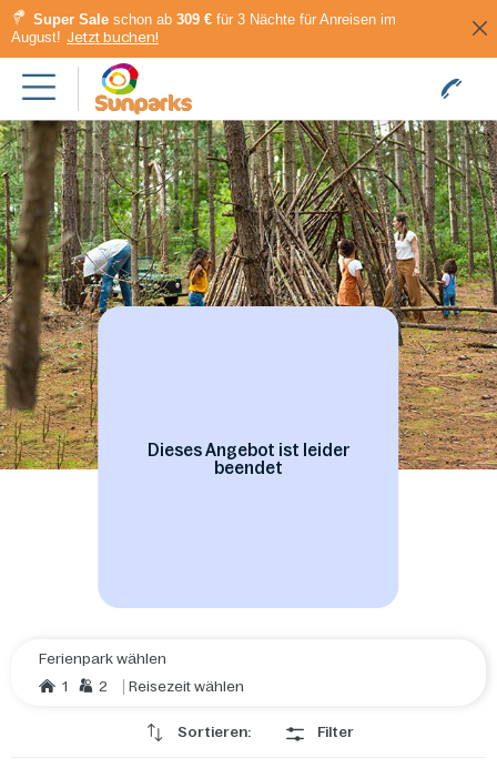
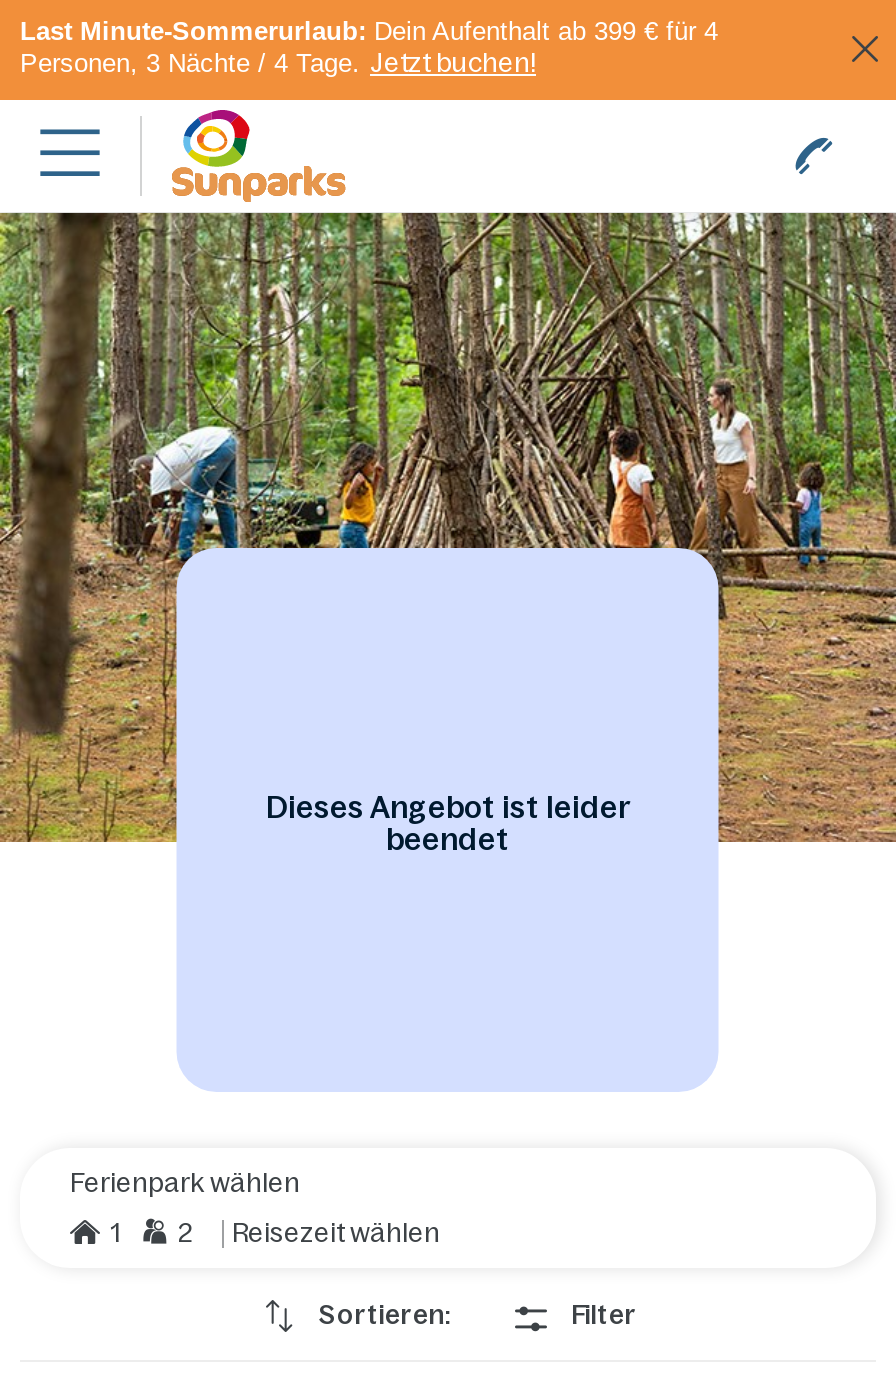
- Super Sale schon ab 309 €für 3 Nächte für Anreisen im
- August! Jetzt buchen!
+ Last Minute-Sommerurlaub: Dein Aufenthalt ab 399 € für 4
+ Personen, 3 Nächte / 4 Tage. Jetzt buchen!
